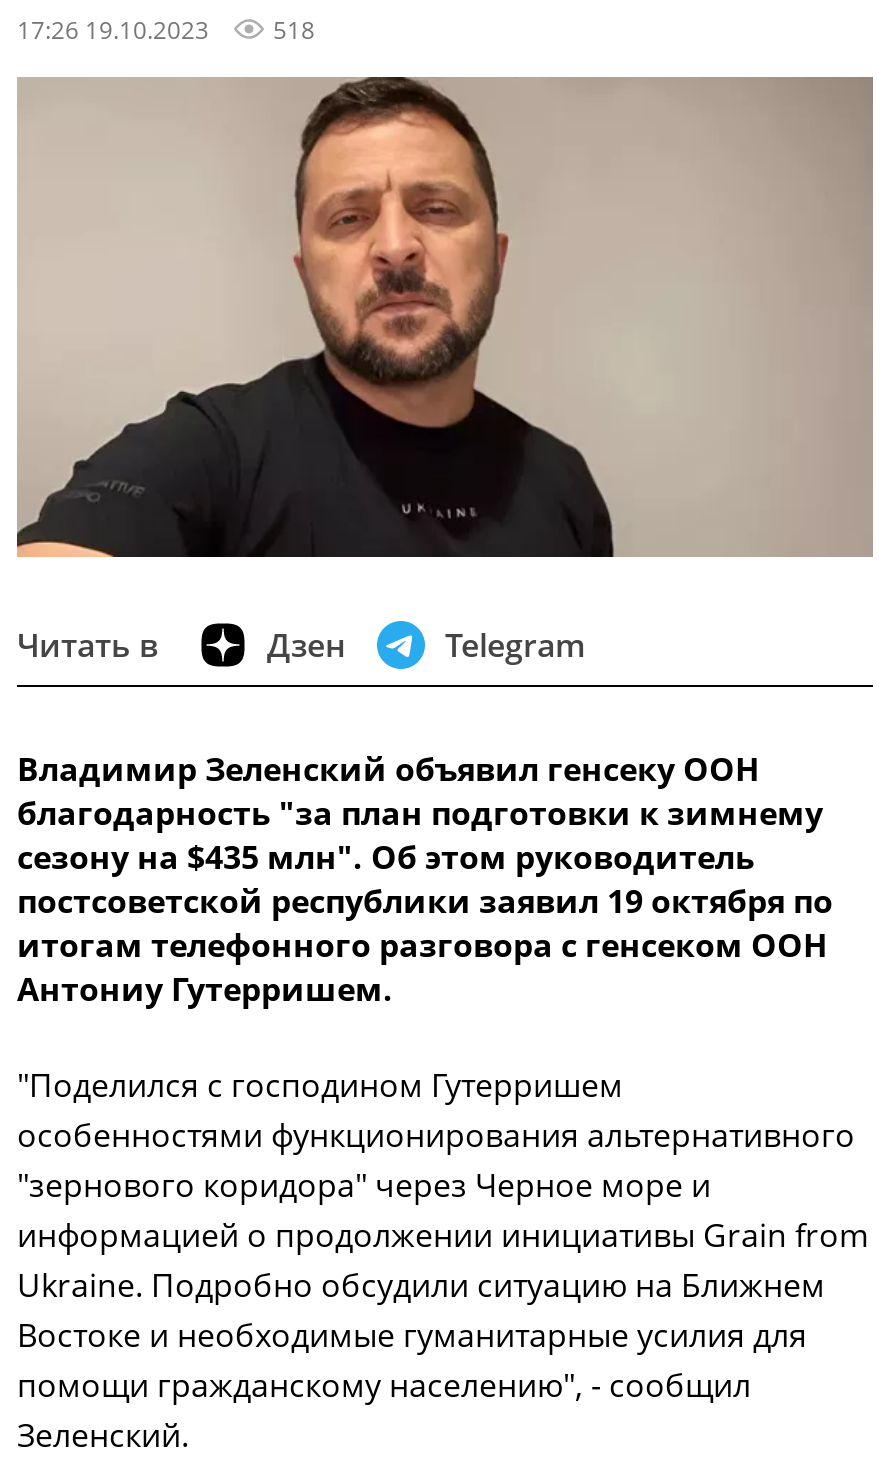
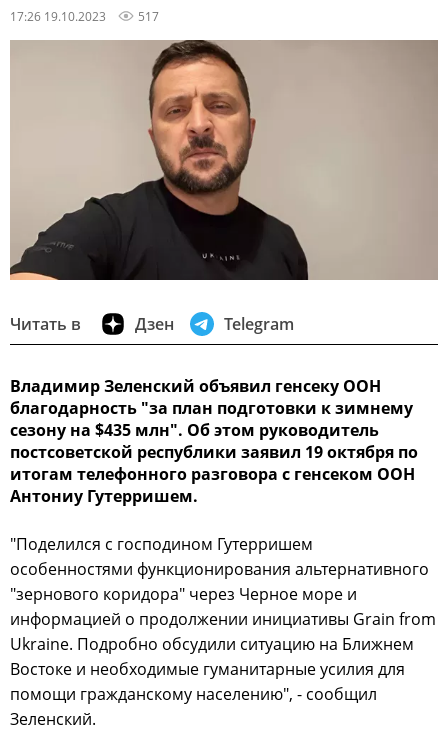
- 17:26 19.10.2023 518
+ 17:26 19.10.2023 517
